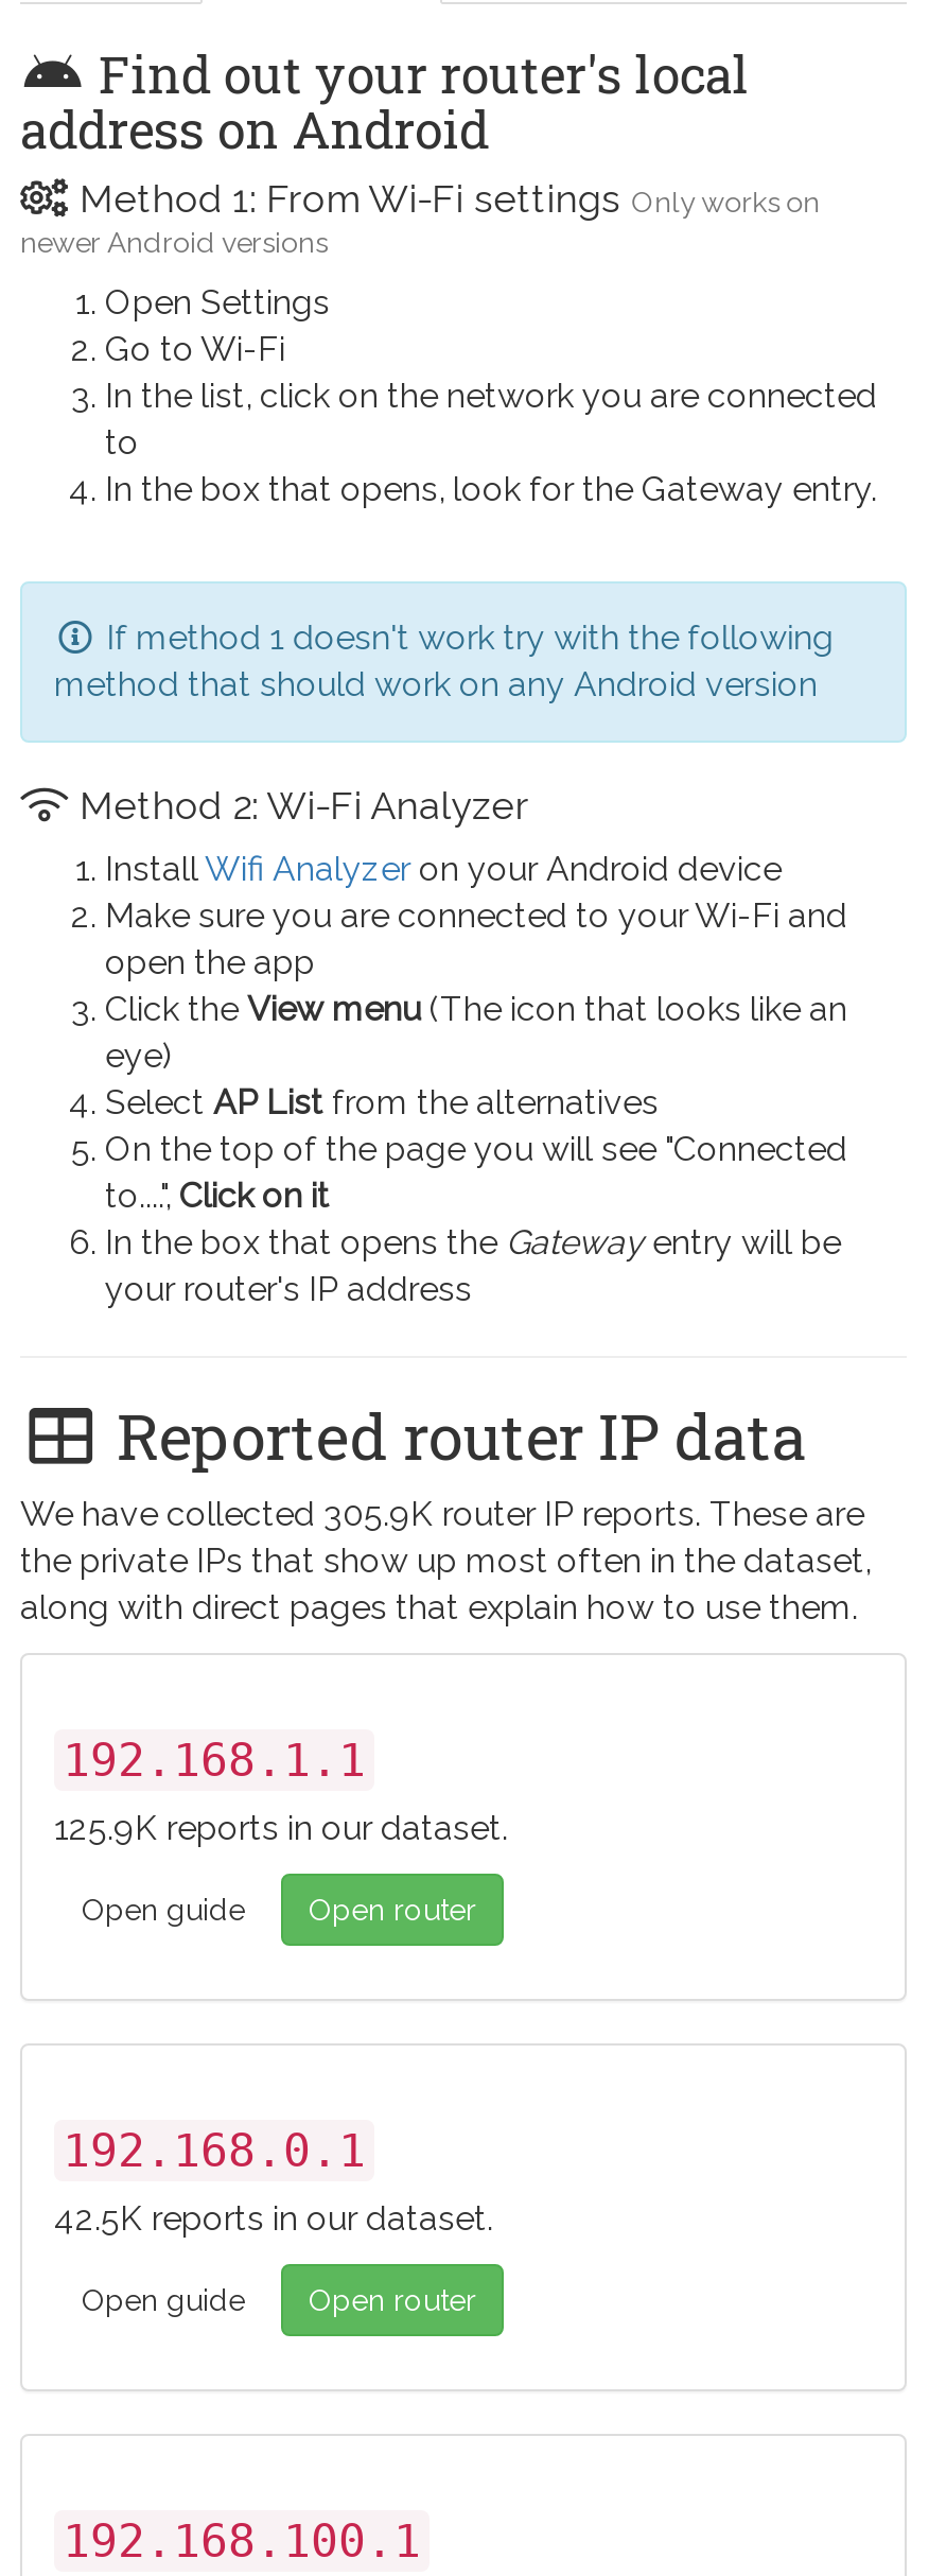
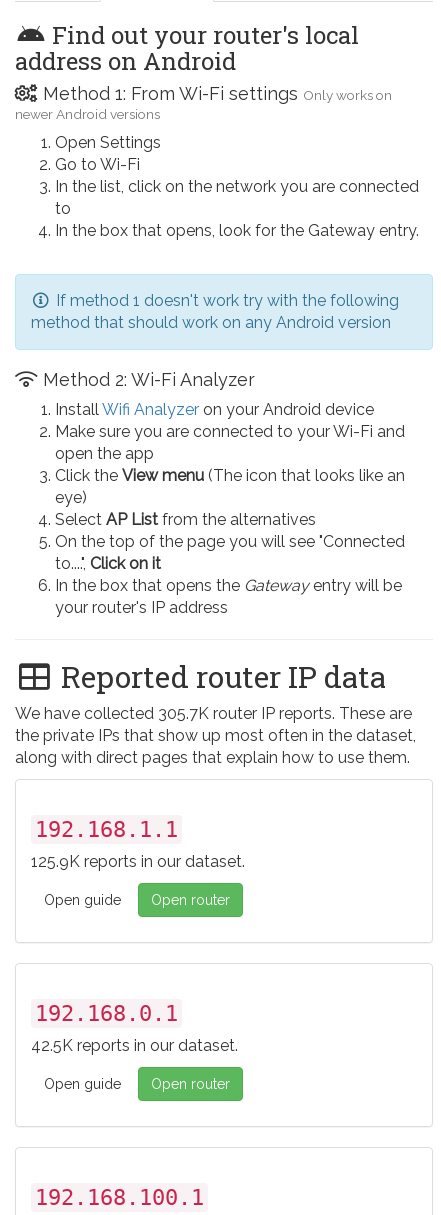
- We have collected 305.9K router IP reports. These are
+ We have collected 305.7K router IP reports. These are
